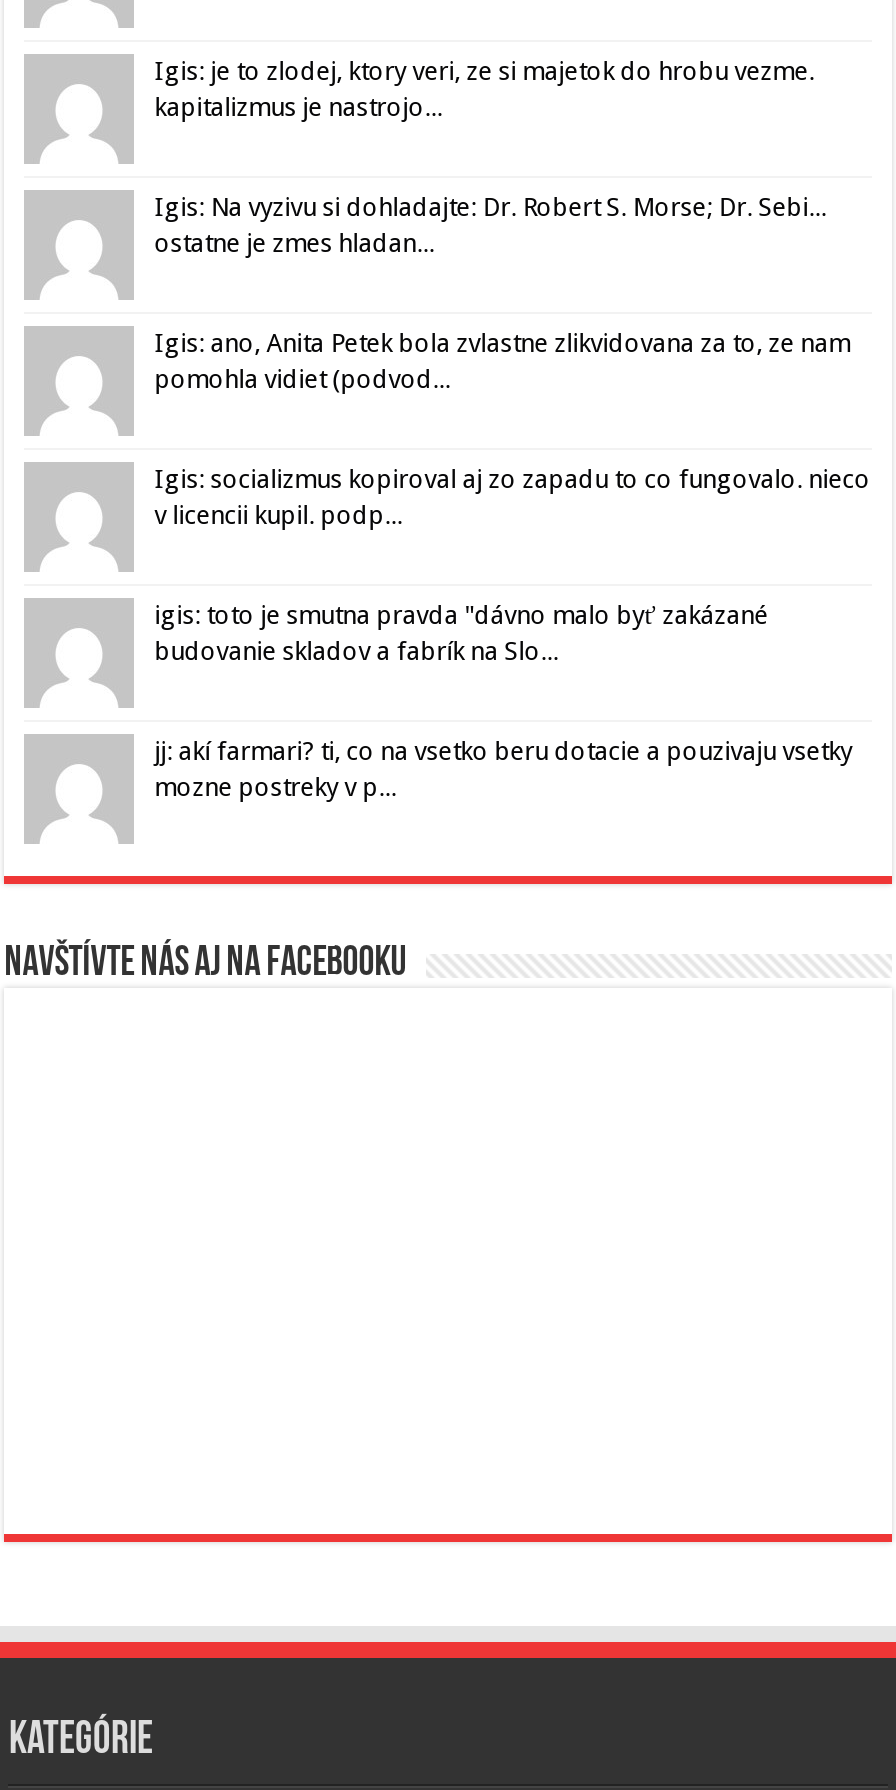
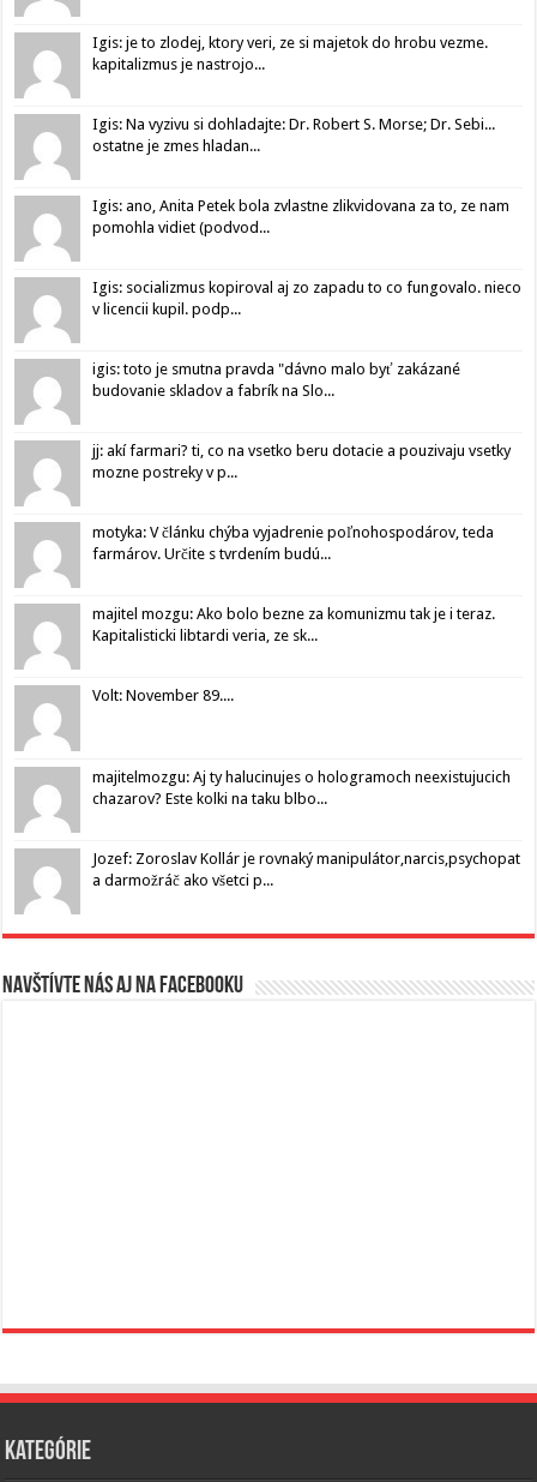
+ motyka: V článku chýba vyjadrenie poľnohospodárov, teda
+ farmárov. Určite s tvrdením budú...
+ majitel mozgu: Ako bolo bezne za komunizmu tak je i teraz.
+ Kapitalisticki libtardi veria, ze sk...
+ Volt: November 89....

+ majitelmozgu: Aj ty halucinujes o hologramoch neexistujucich
+ chazarov? Este kolki na taku blbo...
+ Jozef: Zoroslav Kollár je rovnaký manipulátor,narcis,psychopat
+ a darmožráč ako všetci p...
